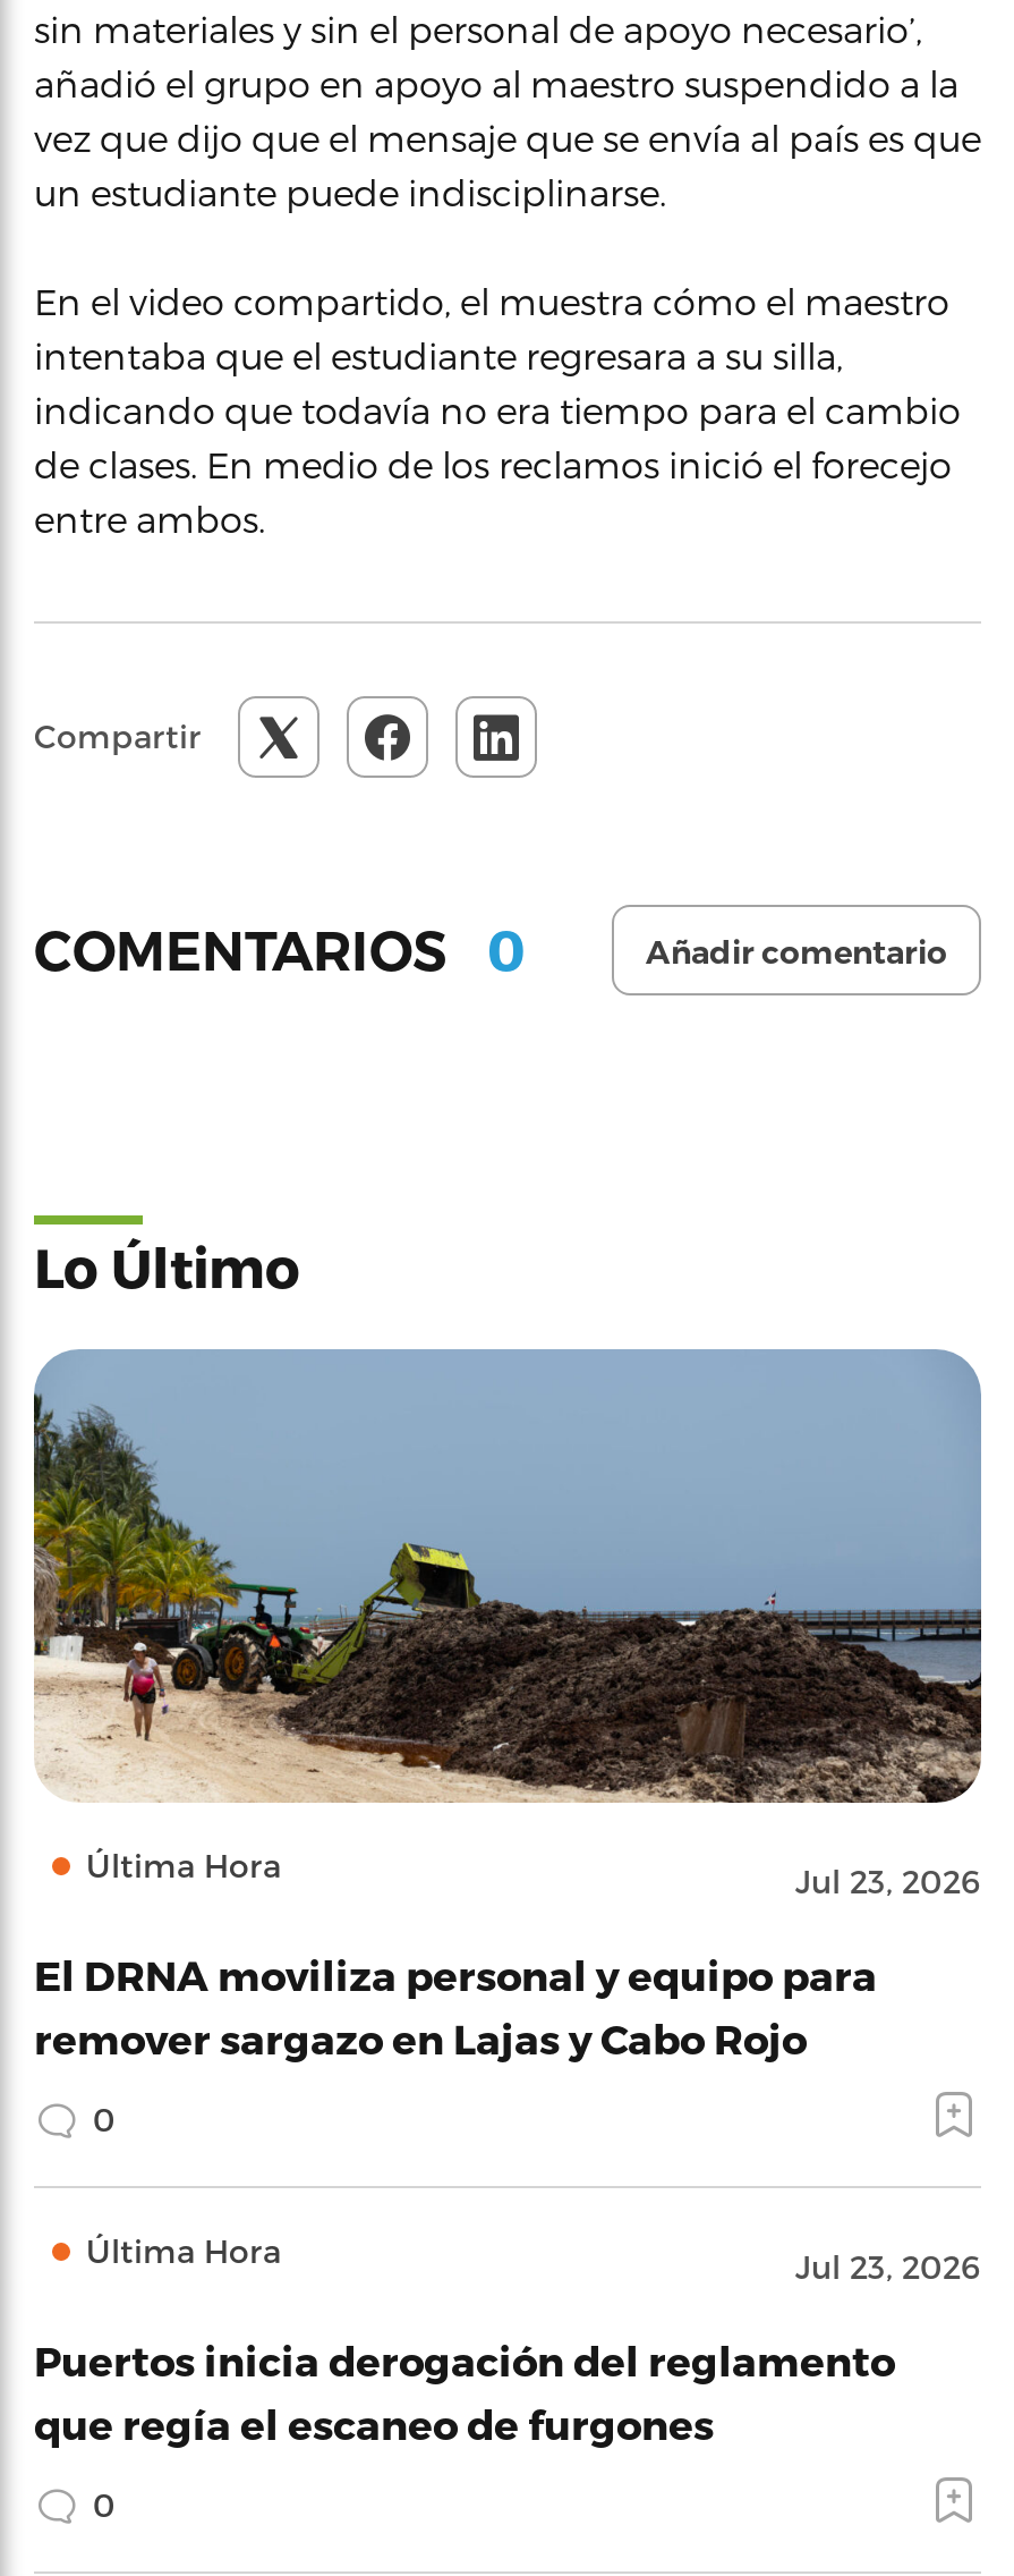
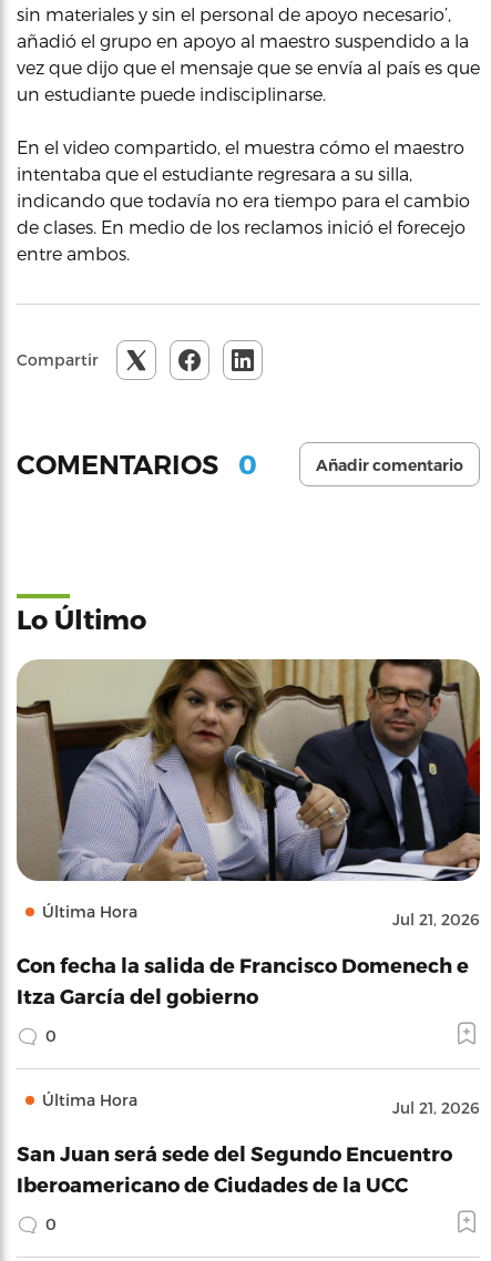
- [image]
- Jul 23, 2026
+ [image]
+ Jul 21, 2026

- El DRNA moviliza personal y equipo para
- remover sargazo en Lajas y Cabo Rojo
+ Con fecha la salida de Francisco Domenech e
+ Itza García del gobierno

- Jul 23, 2026
+ Jul 21, 2026

- Puertos inicia derogación del reglamento
- que regía el escaneo de furgones
+ San Juan será sede del Segundo Encuentro
+ Iberoamericano de Ciudades de la UCC
